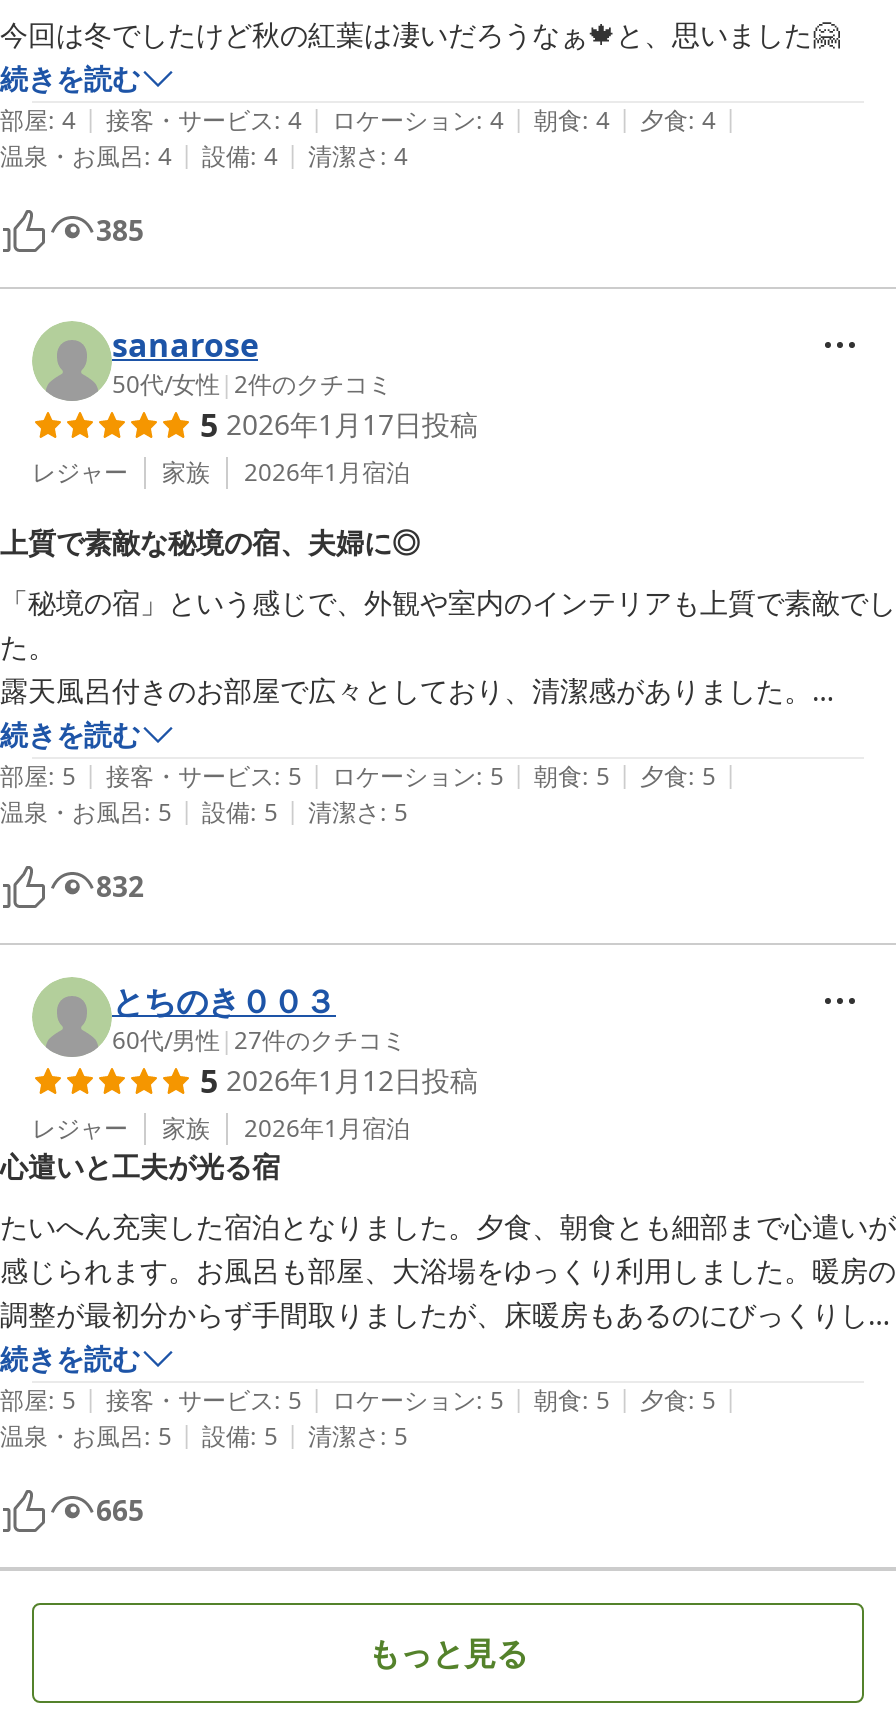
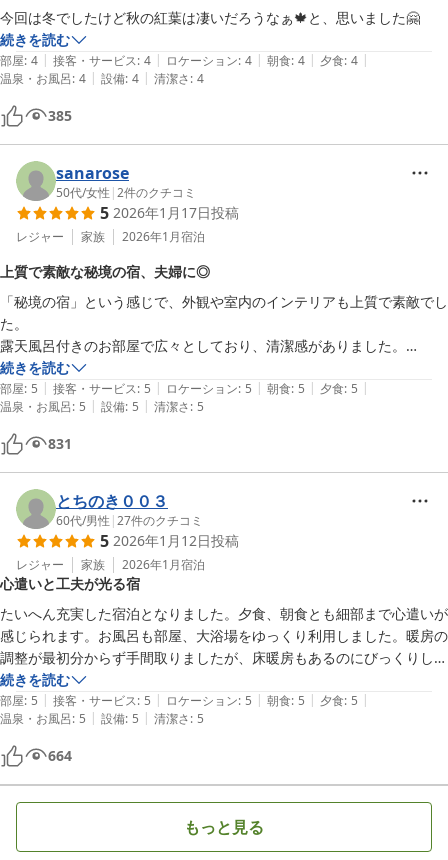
- 832
+ 831

- 665
+ 664
